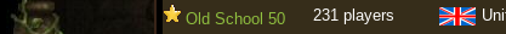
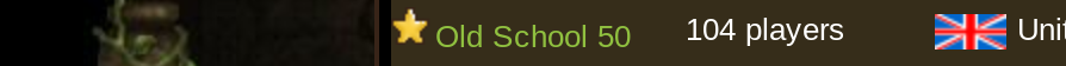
- Old School 50 231 players
+ Old School 50 104 players
